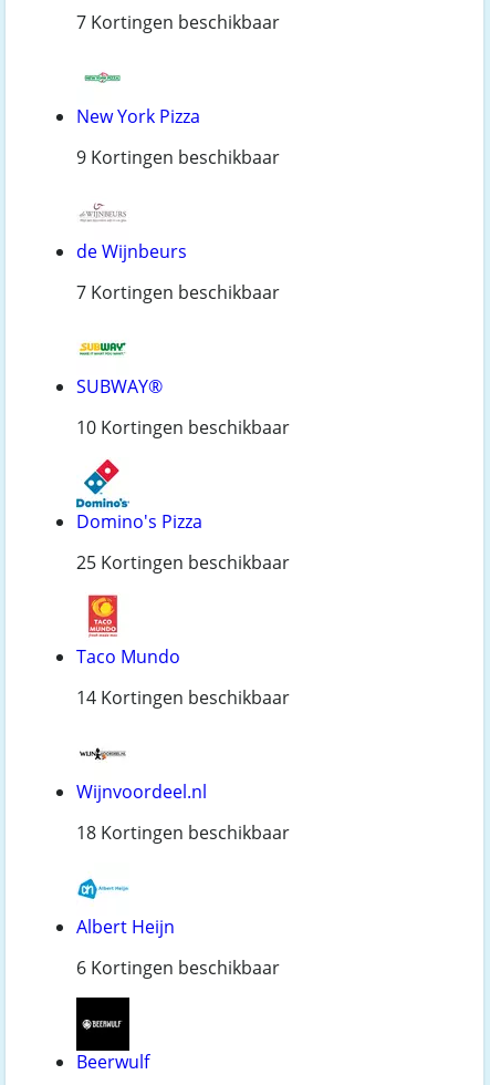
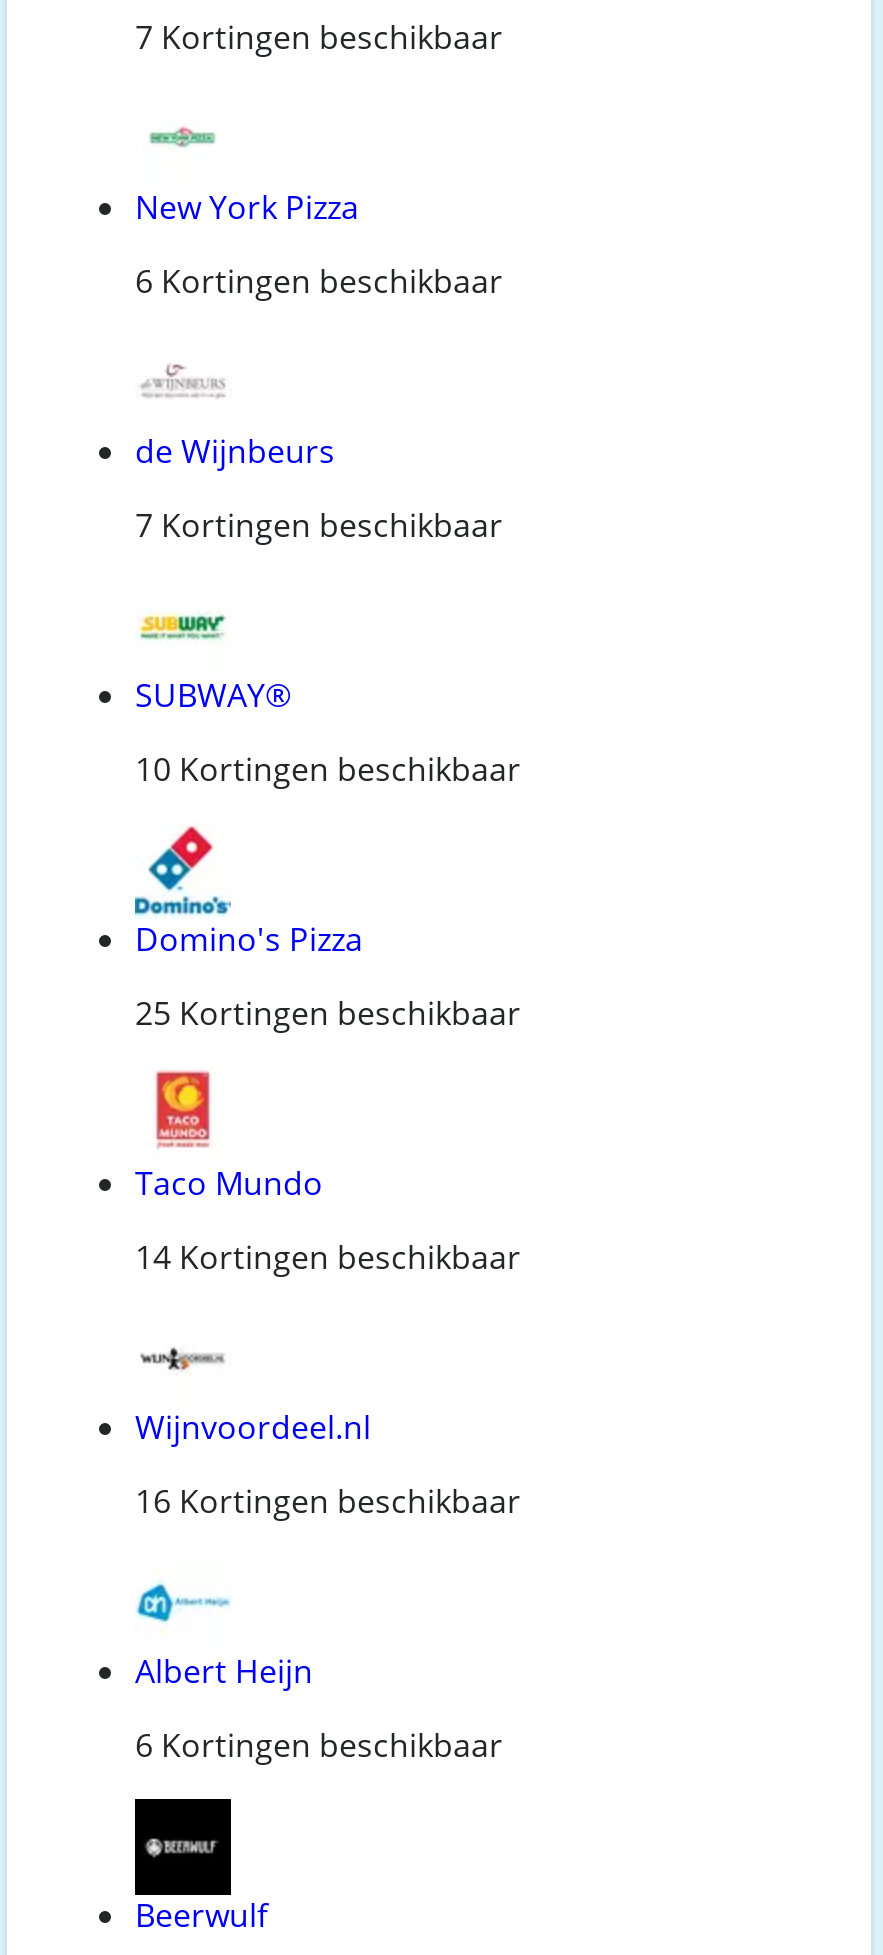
- 9 Kortingen beschikbaar
+ 6 Kortingen beschikbaar

- 18 Kortingen beschikbaar
+ 16 Kortingen beschikbaar
